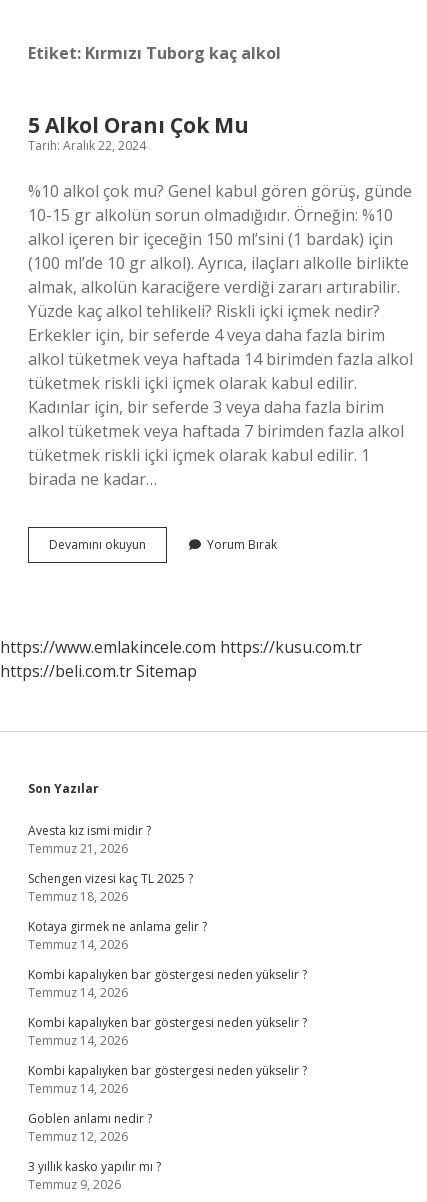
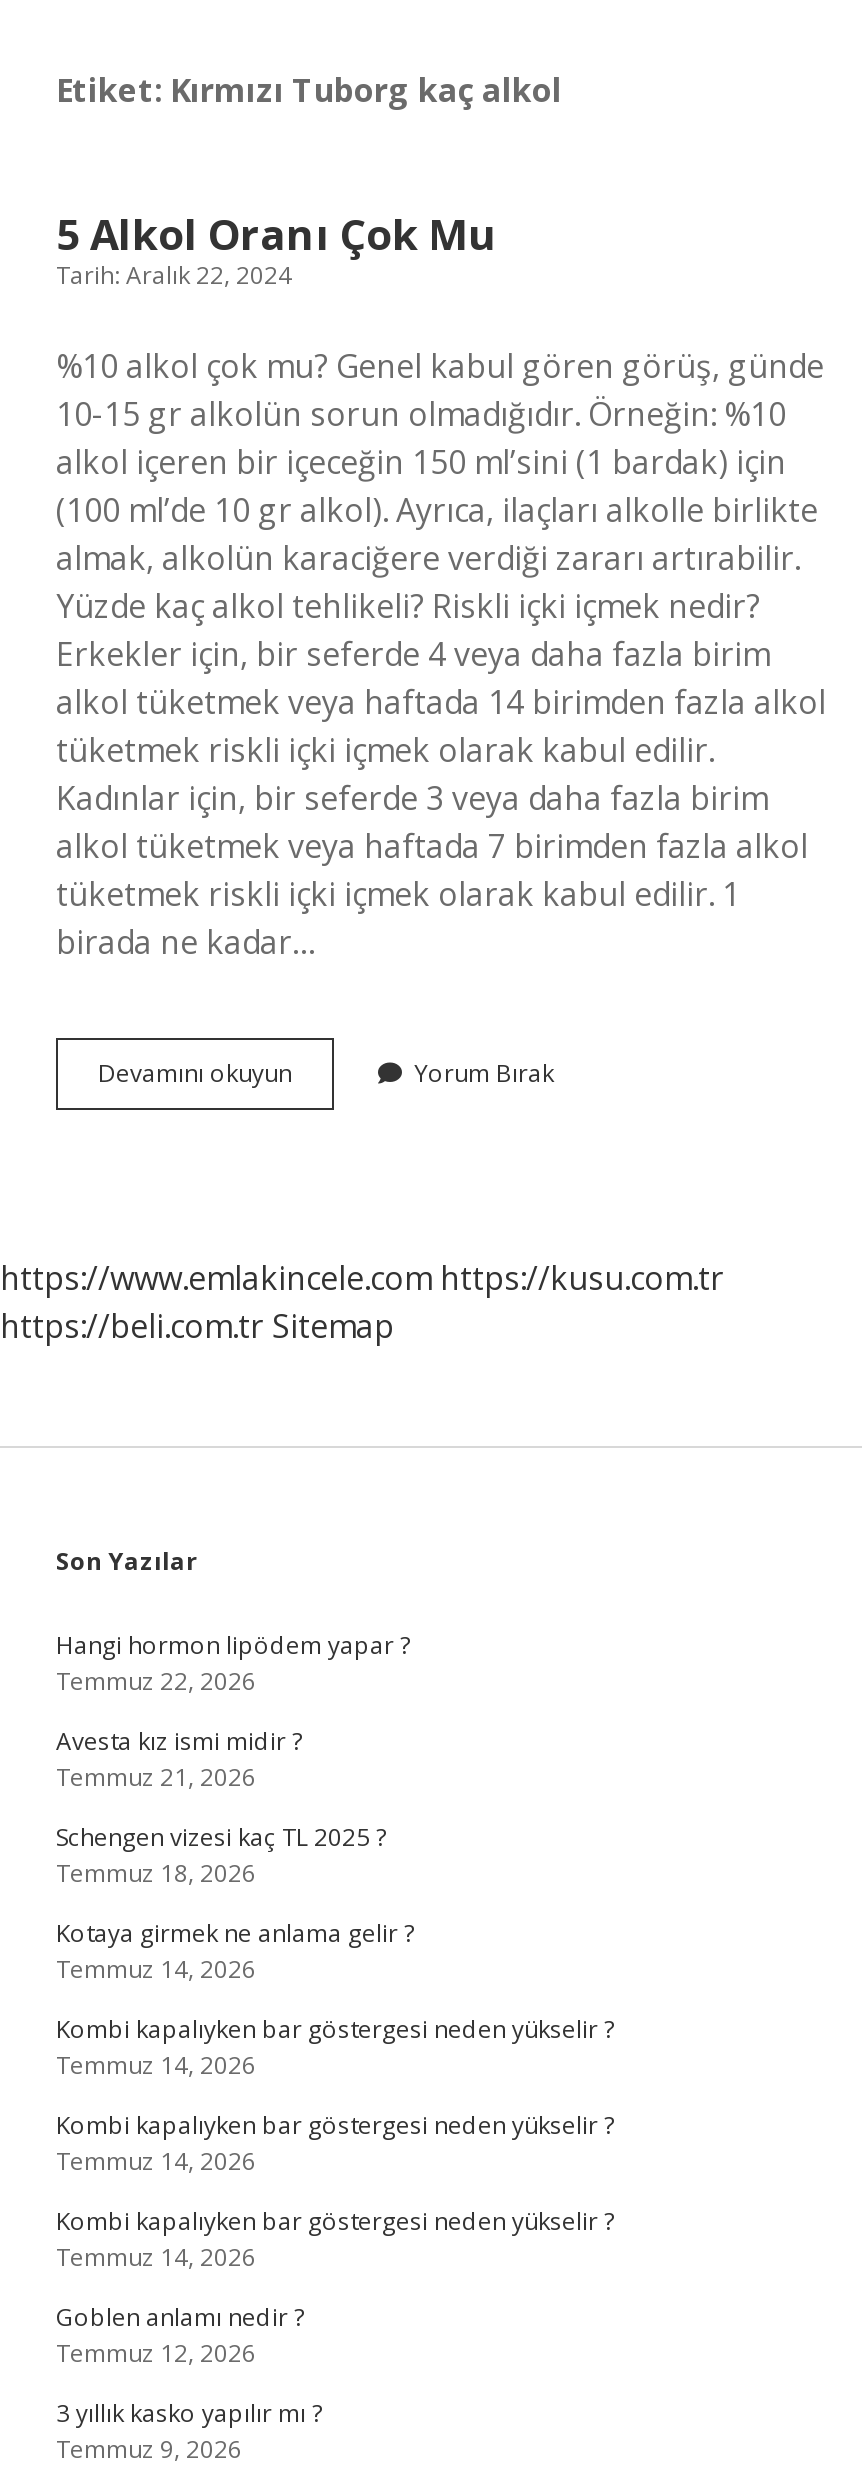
+ Hangi hormon lipödem yapar ?
+ Temmuz 22, 2026
